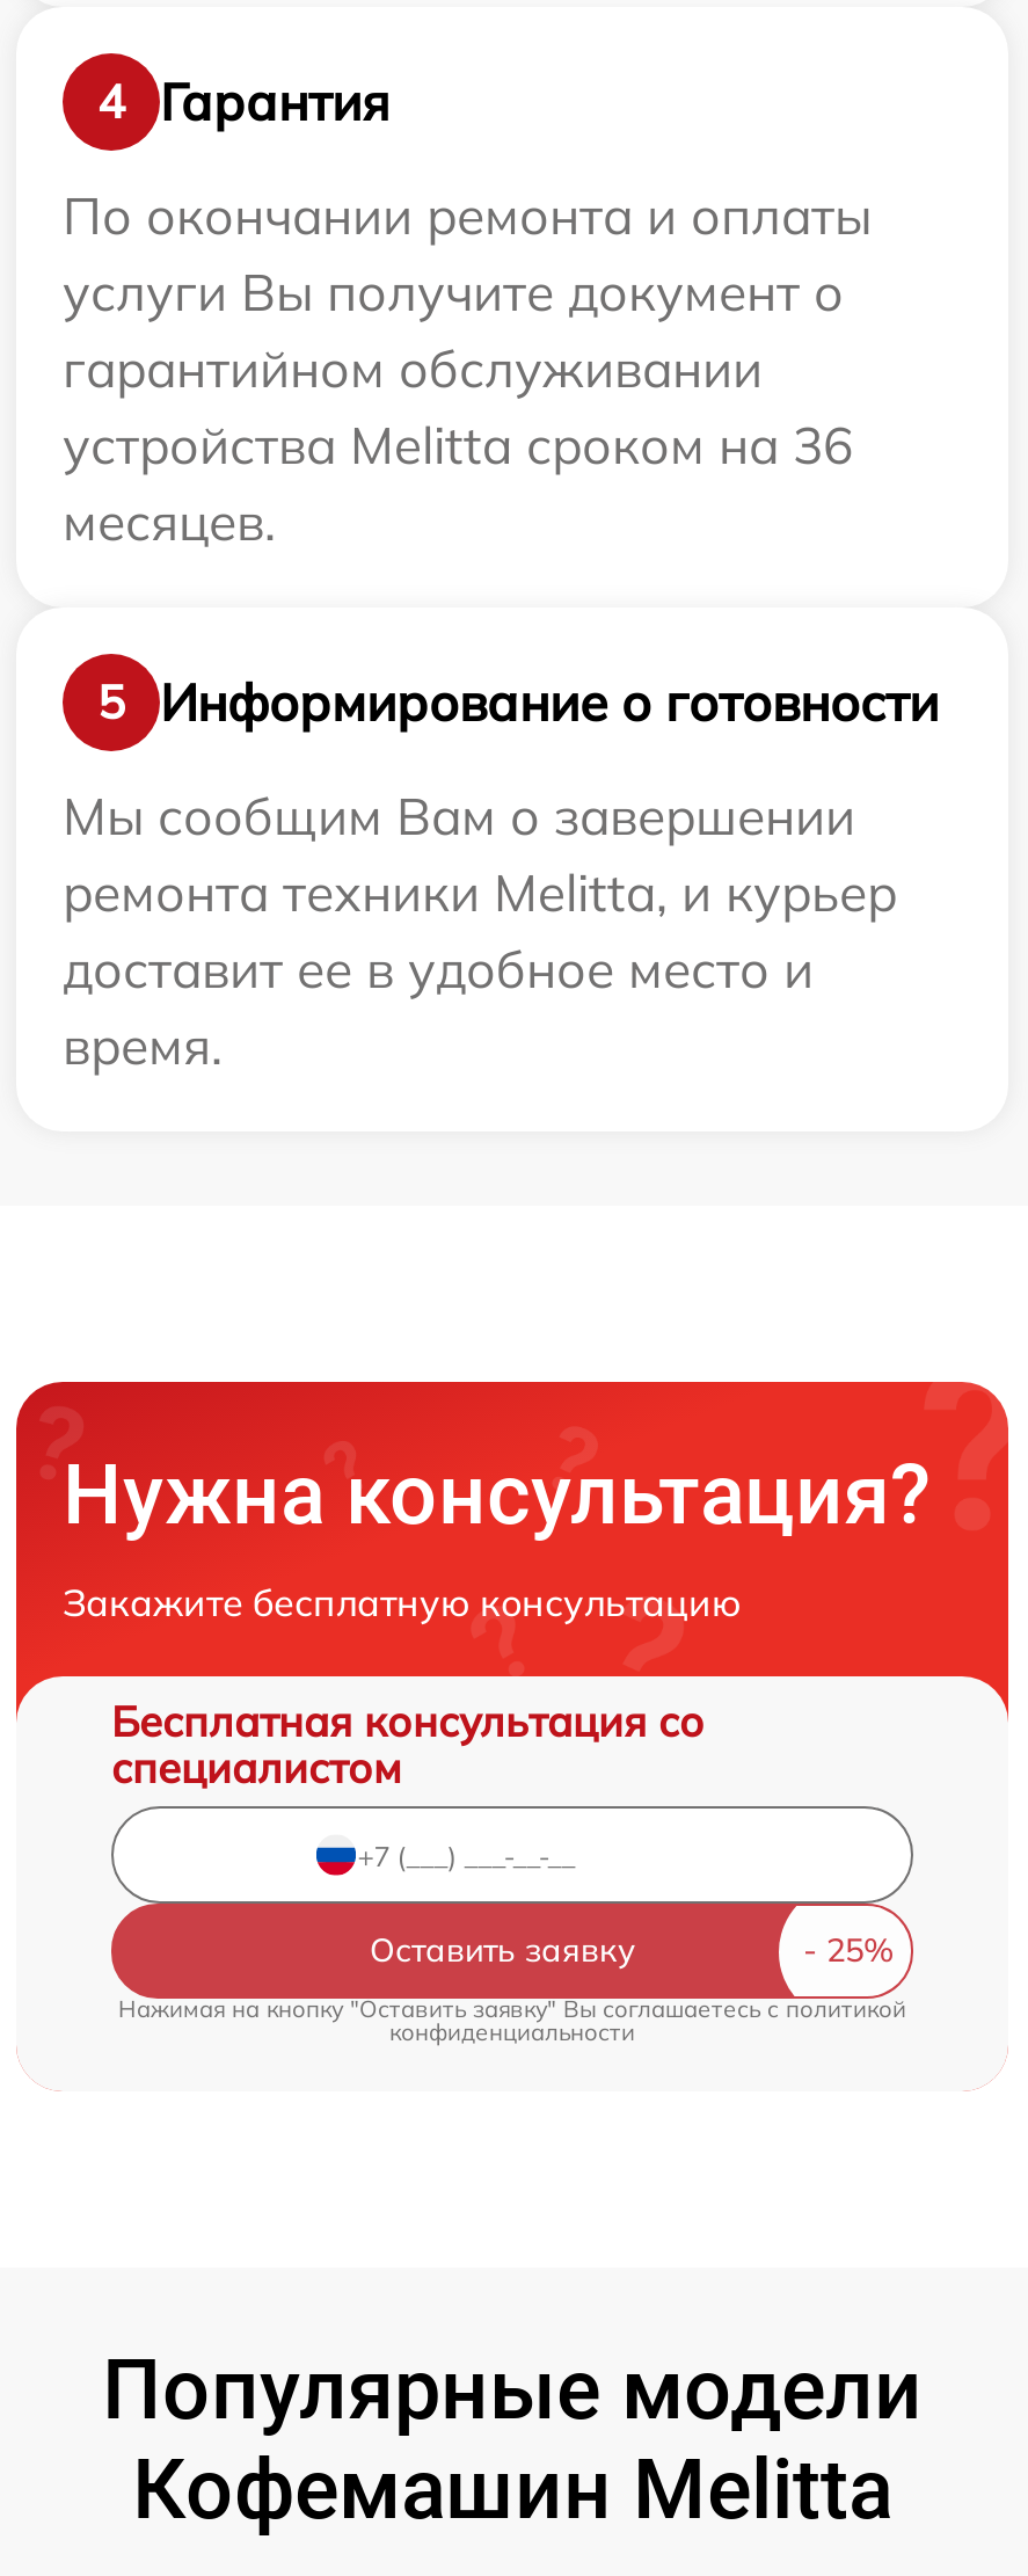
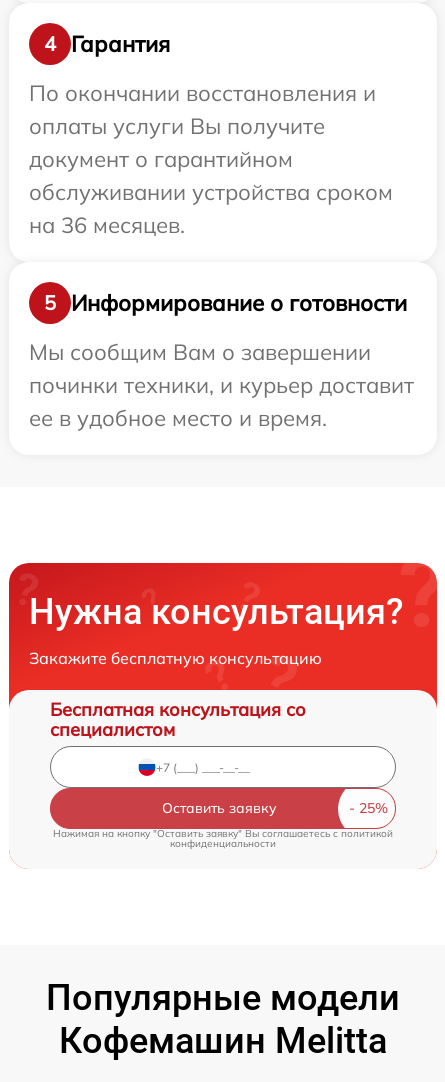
- По окончании ремонта и оплаты
- услуги Вы получите документ о
- гарантийном обслуживании
- устройства Melitta сроком на 36
- месяцев.
+ По окончании восстановления и
+ оплаты услуги Вы получите
+ документ о гарантийном
+ обслуживании устройства сроком
+ на 36 месяцев.

- ремонта техники Melitta, и курьер
- доставит ее в удобное место и
- время.
+ починки техники, и курьер доставит
+ ее в удобное место и время.
